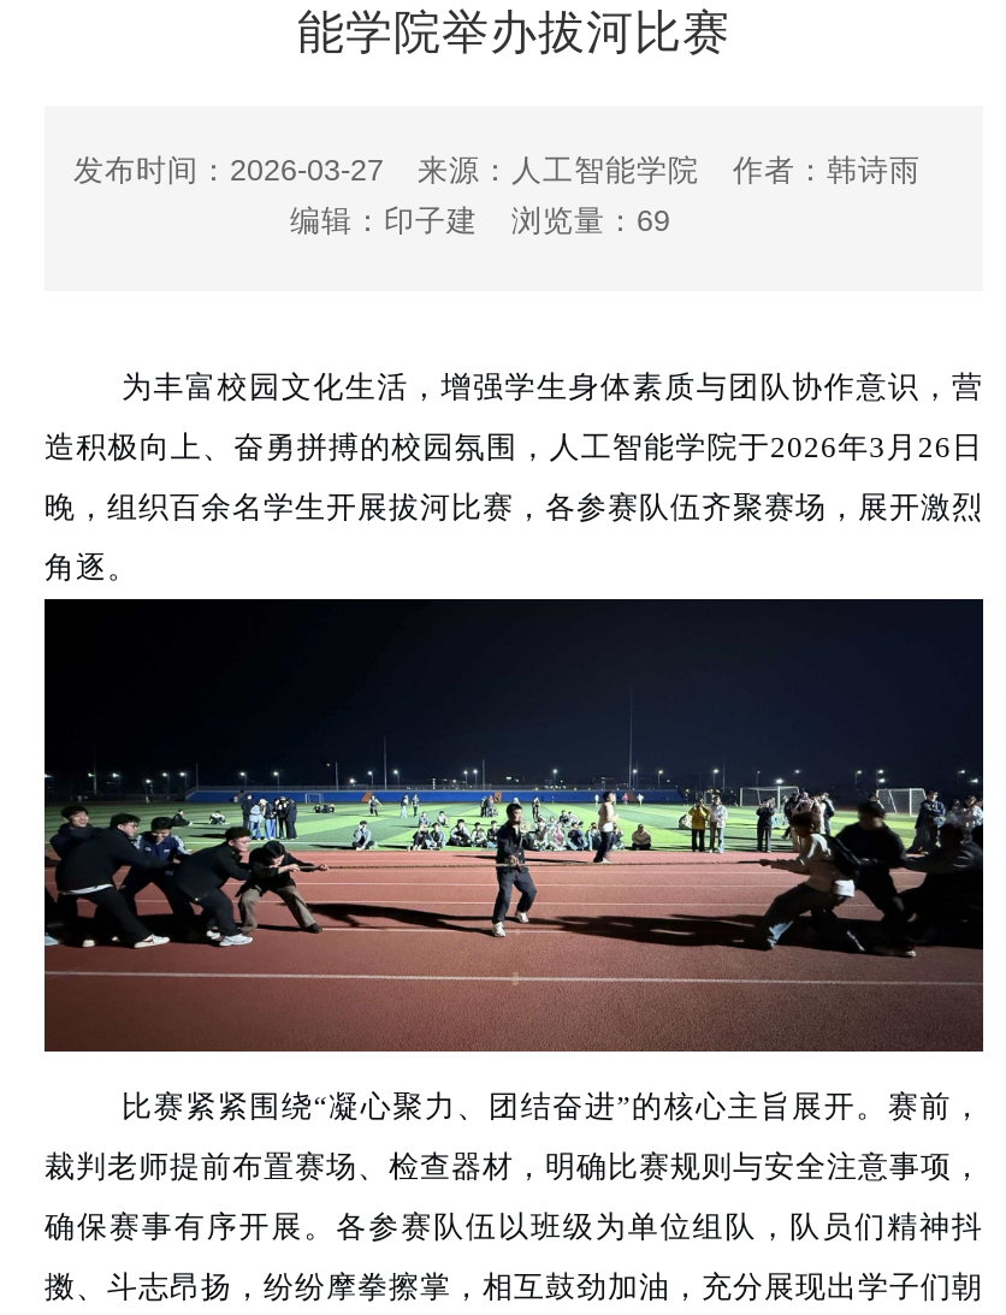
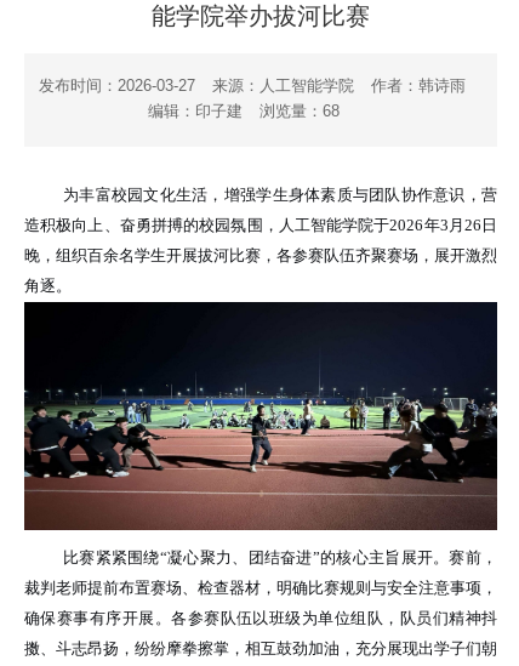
- 编辑：印子建 浏览量：69
+ 编辑：印子建 浏览量：68
